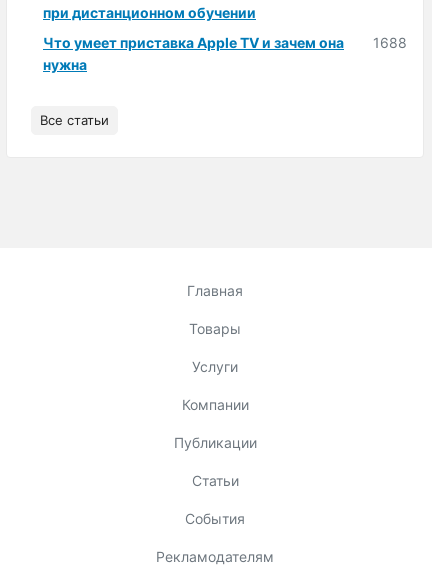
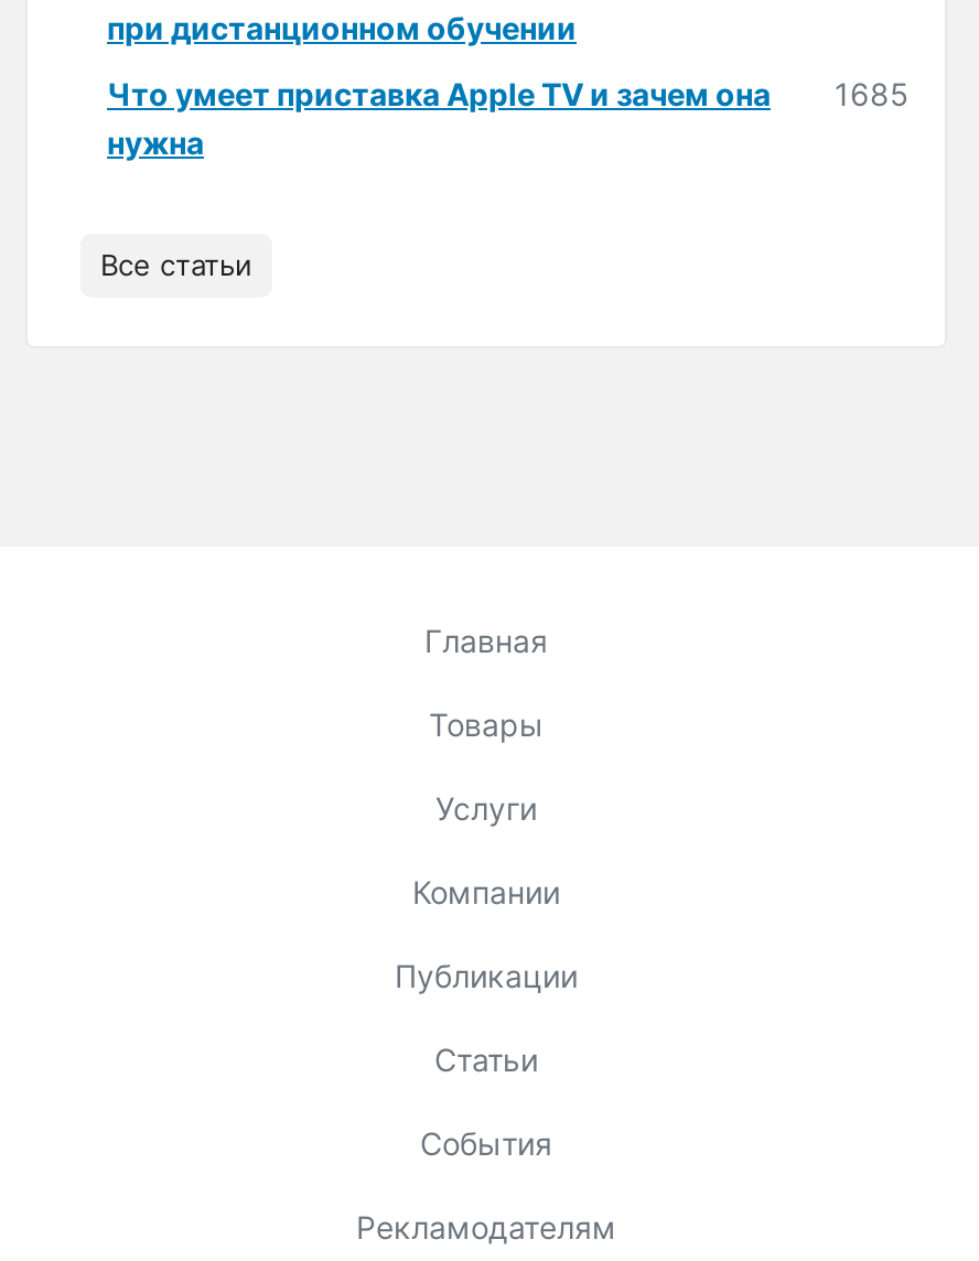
- Что умеет приставка Apple TV и зачем она 1688
+ Что умеет приставка Apple TV и зачем она 1685
